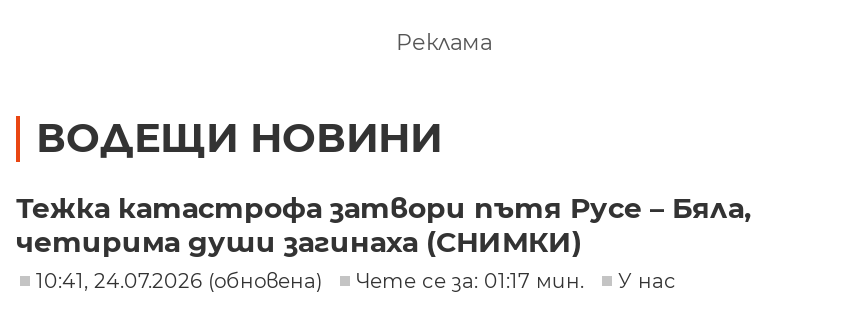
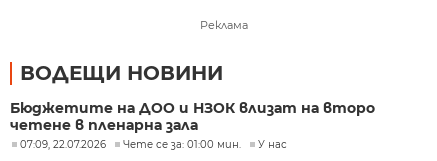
- Тежка катастрофа затвори пътя Русе – Бяла,
- четирима души загинаха (СНИМКИ)
- 10:41, 24.07.2026 (обновена)
- Чете се за: 01:17 мин.
+ Бюджетите на ДОО и НЗОК влизат на второ
+ четене в пленарна зала
+ 07:09, 22.07.2026
+ Чете се за: 01:00 мин.
